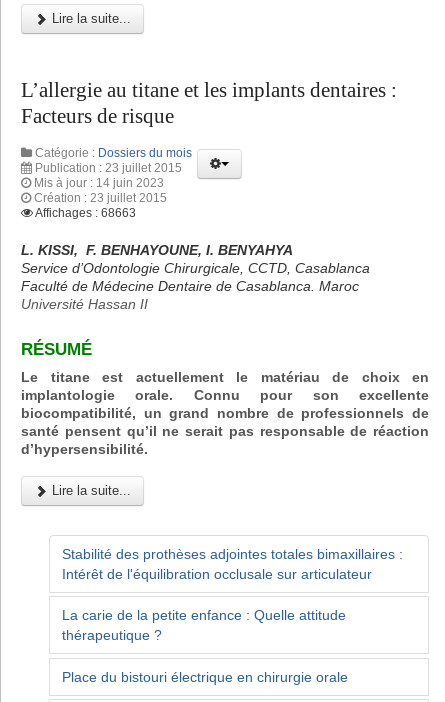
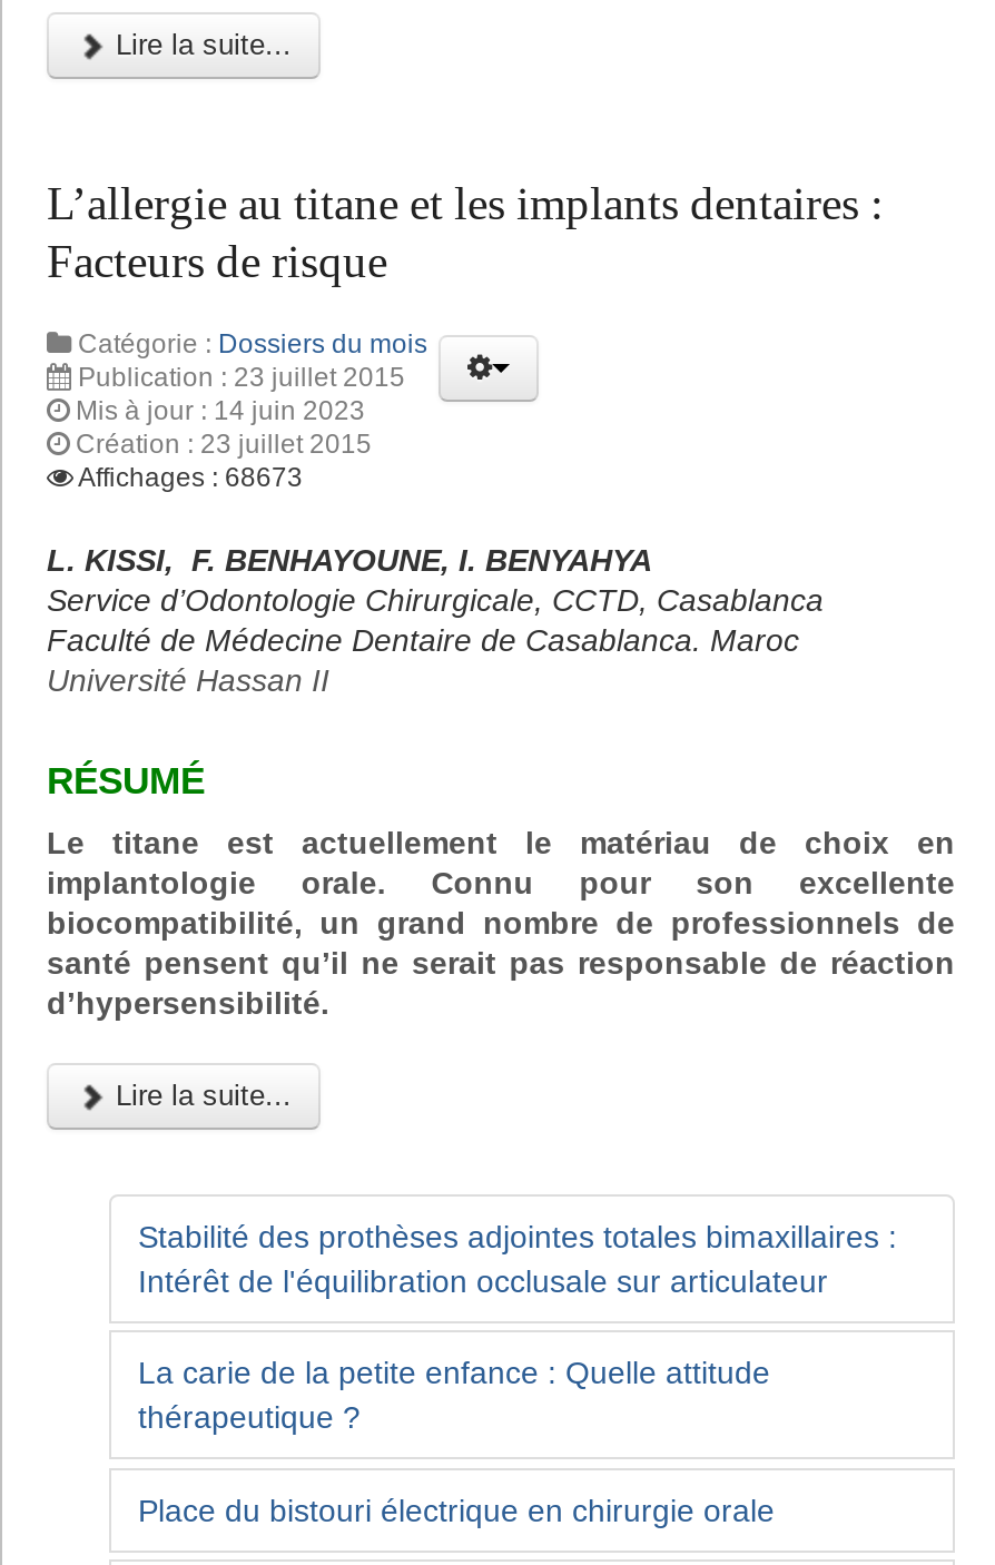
- Affichages : 68663
+ Affichages : 68673
